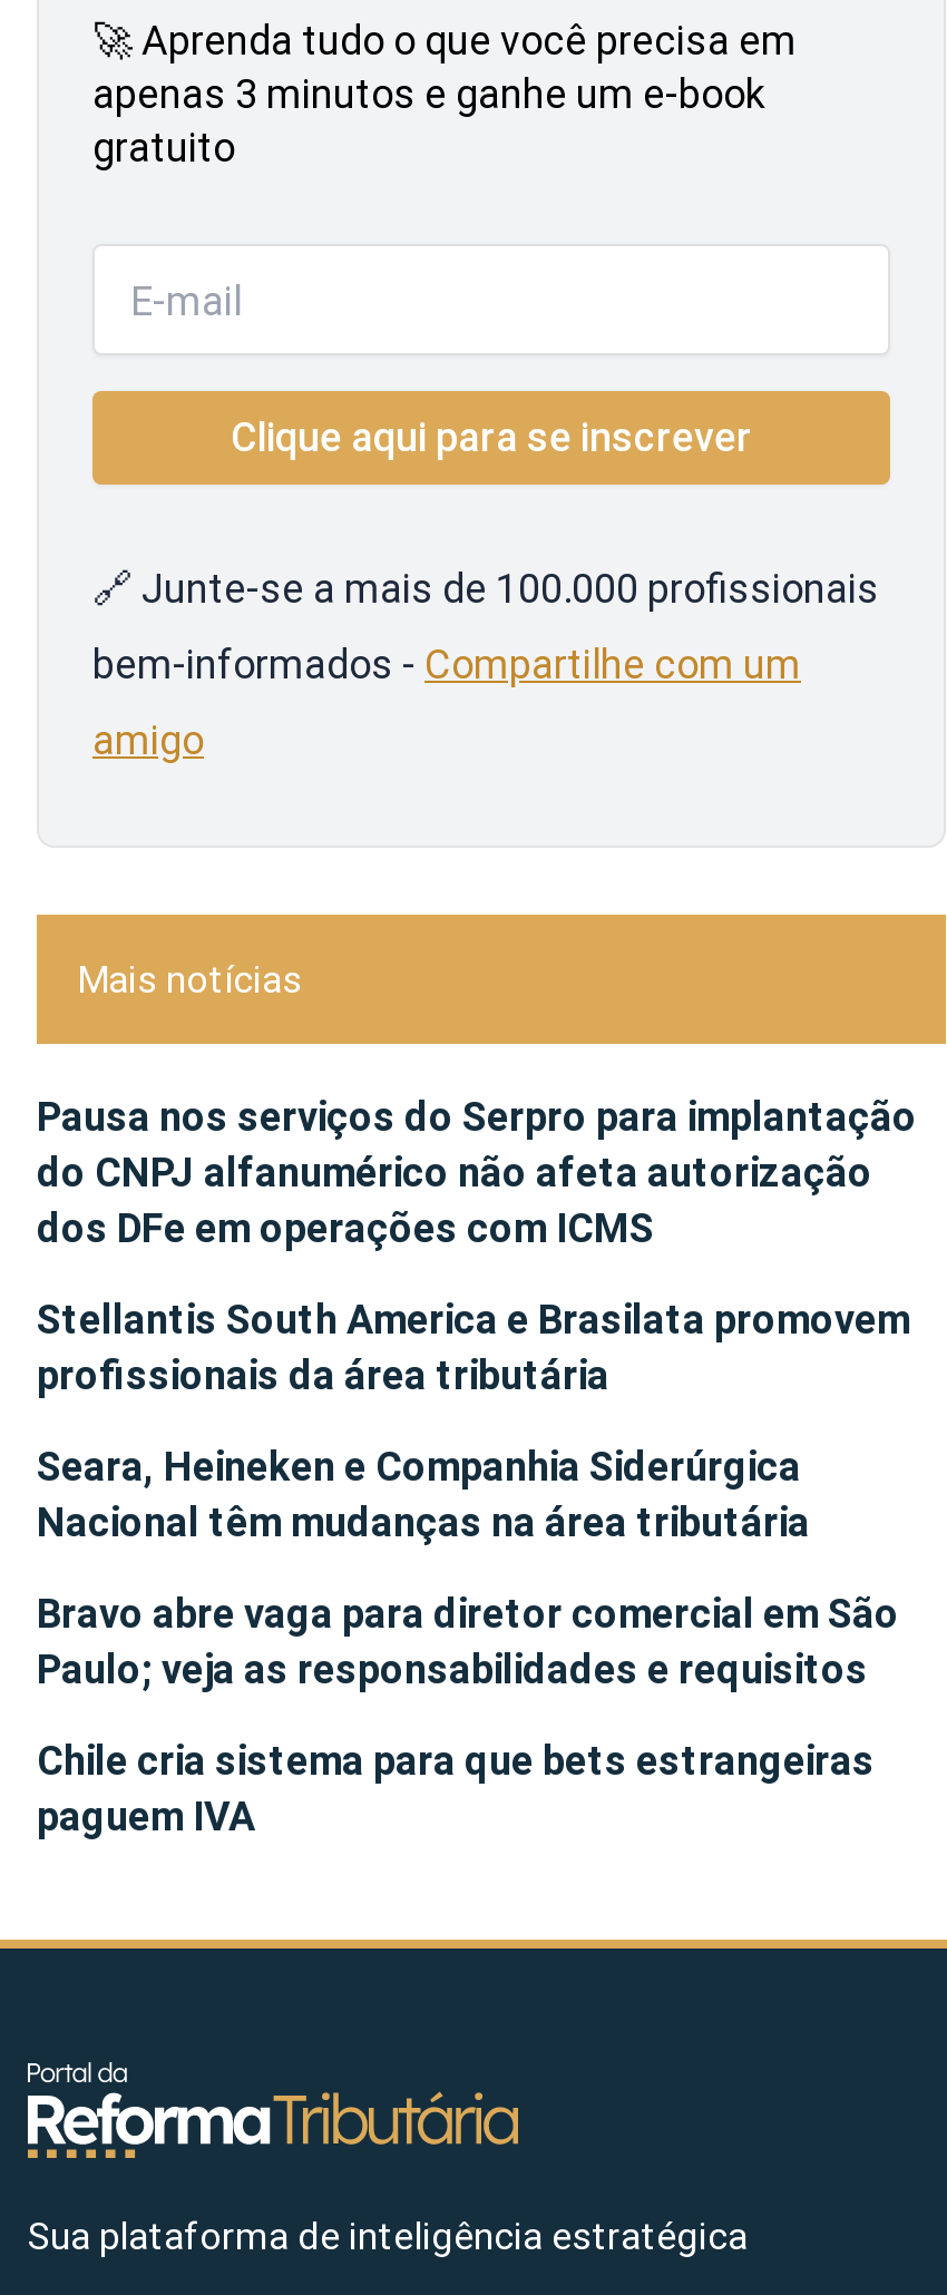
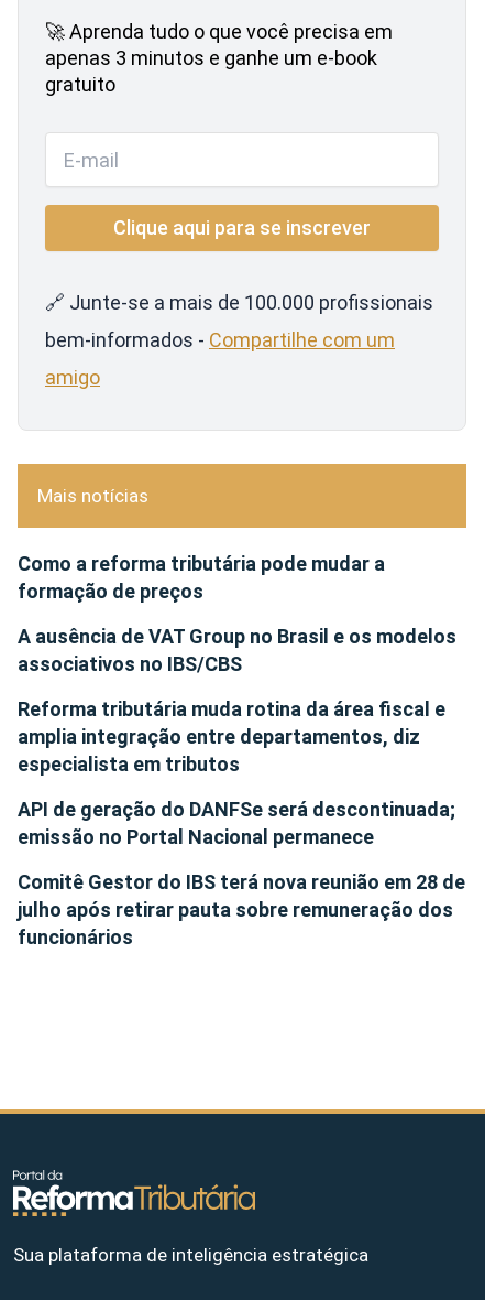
- Pausa nos serviços do Serpro para implantação
- do CNPJ alfanumérico não afeta autorização
- dos DFe em operações com ICMS
+ Como a reforma tributária pode mudar a
+ formação de preços

- Stellantis South America e Brasilata promovem
- profissionais da área tributária
+ A ausência de VAT Group no Brasil e os modelos
+ associativos no IBS/CBS

- Seara, Heineken e Companhia Siderúrgica
- Nacional têm mudanças na área tributária
+ Reforma tributária muda rotina da área fiscal e
+ amplia integração entre departamentos, diz
+ especialista em tributos

- Bravo abre vaga para diretor comercial em São
- Paulo; veja as responsabilidades e requisitos
+ API de geração do DANFSe será descontinuada;
+ emissão no Portal Nacional permanece

- Chile cria sistema para que bets estrangeiras
- paguem IVA
+ Comitê Gestor do IBS terá nova reunião em 28 de
+ julho após retirar pauta sobre remuneração dos
+ funcionários
